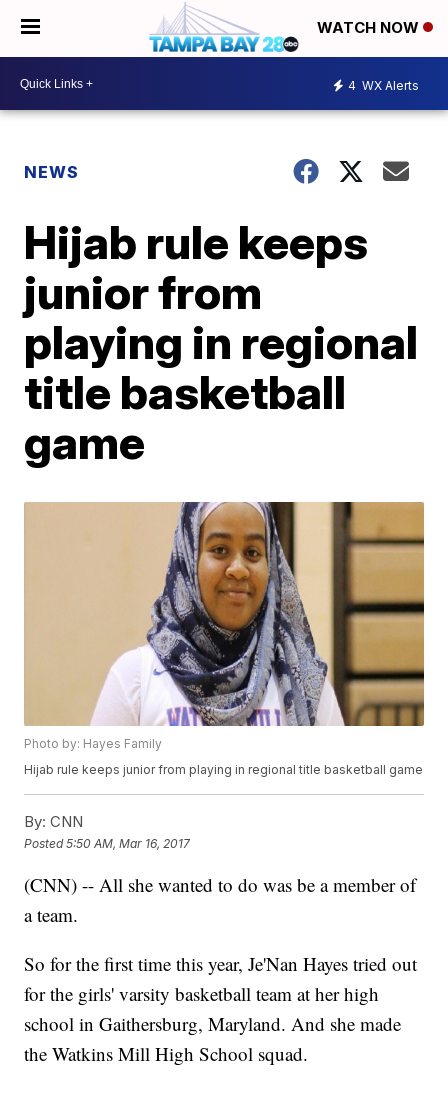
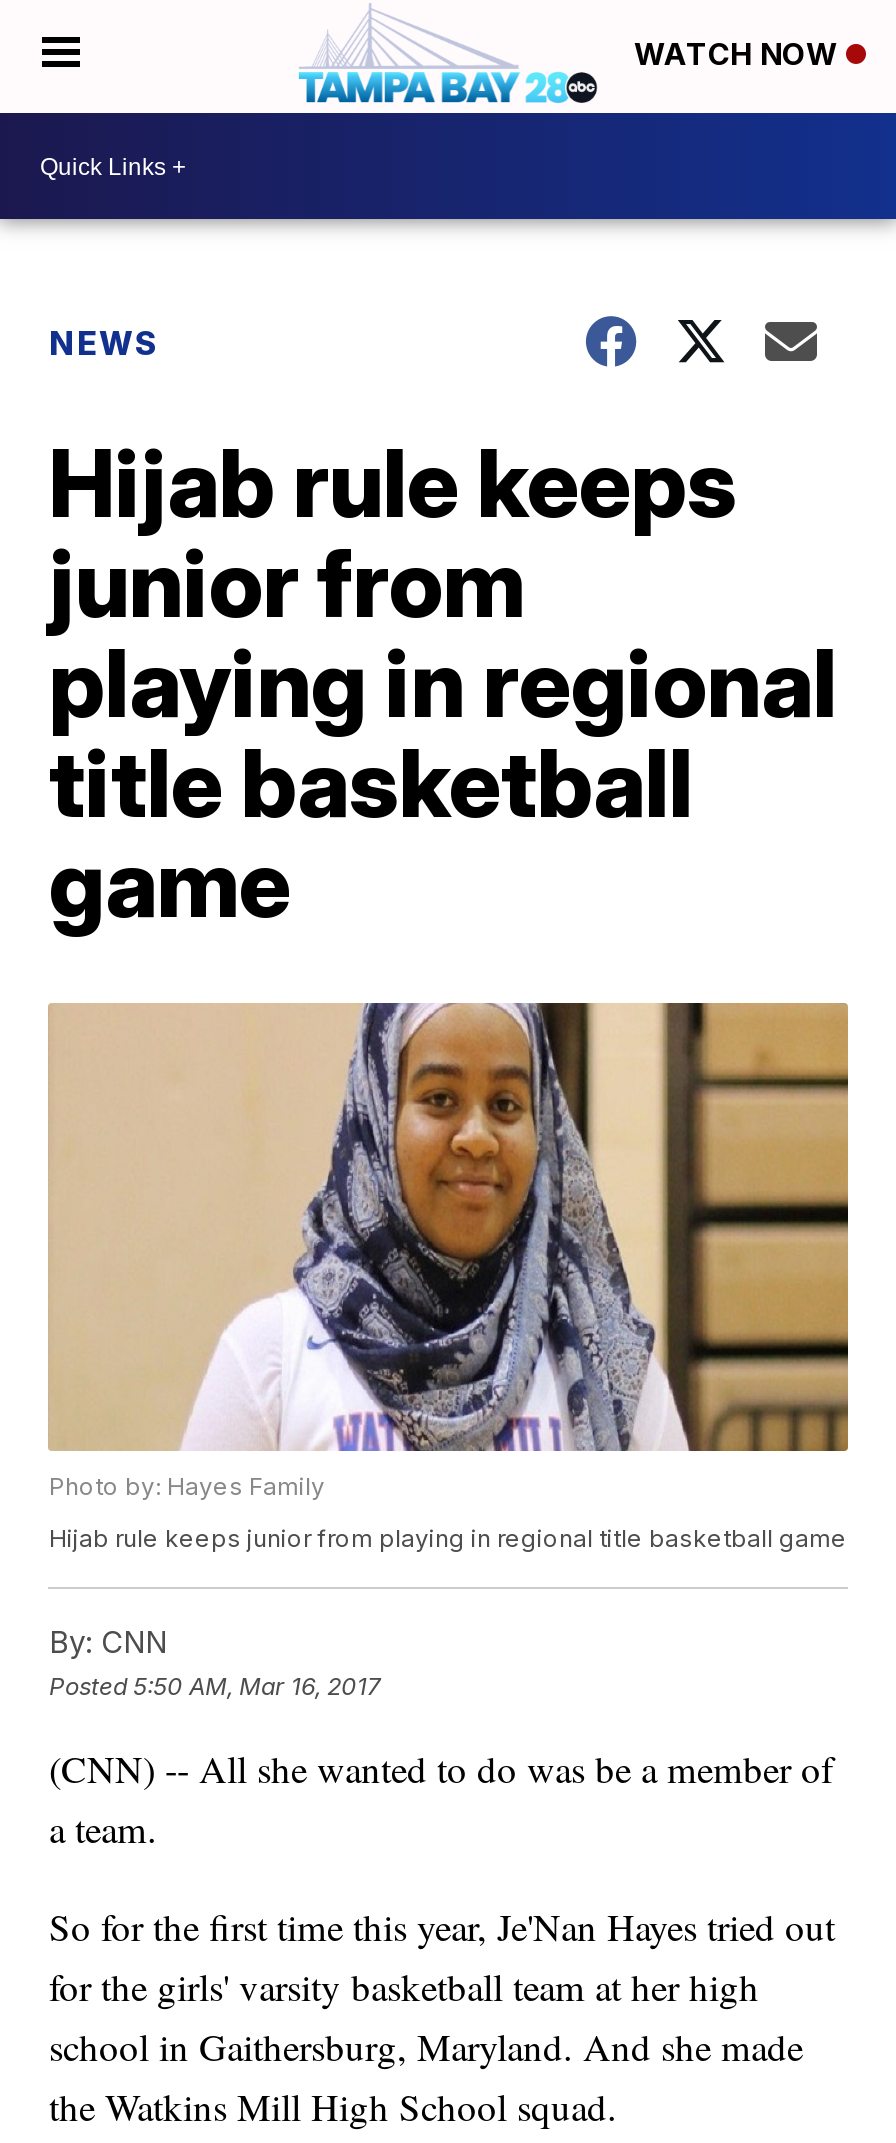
- 4 WX Alerts
